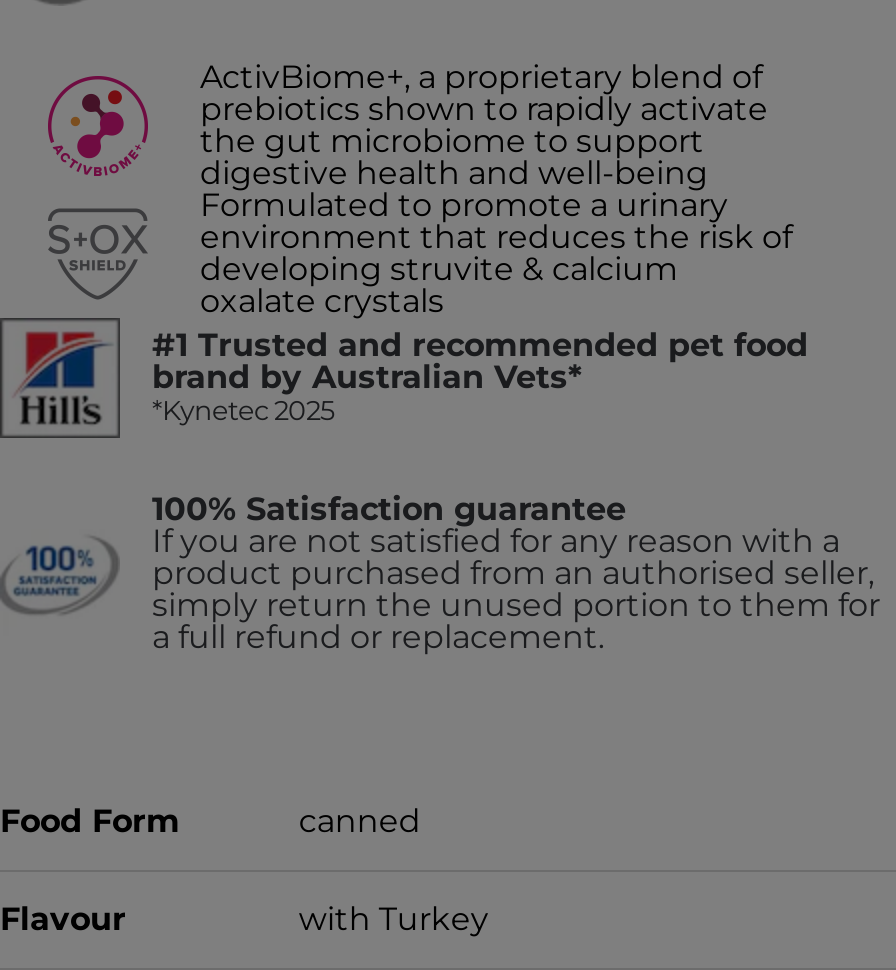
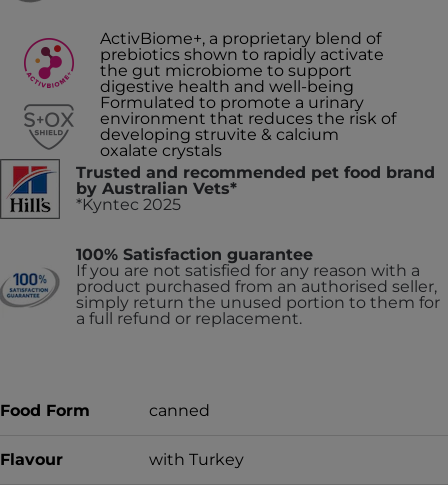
- #1 Trusted and recommended pet food
- brand by Australian Vets*
- *Kynetec 2025
+ Trusted and recommended pet food brand
+ by Australian Vets*
+ *Kyntec 2025
